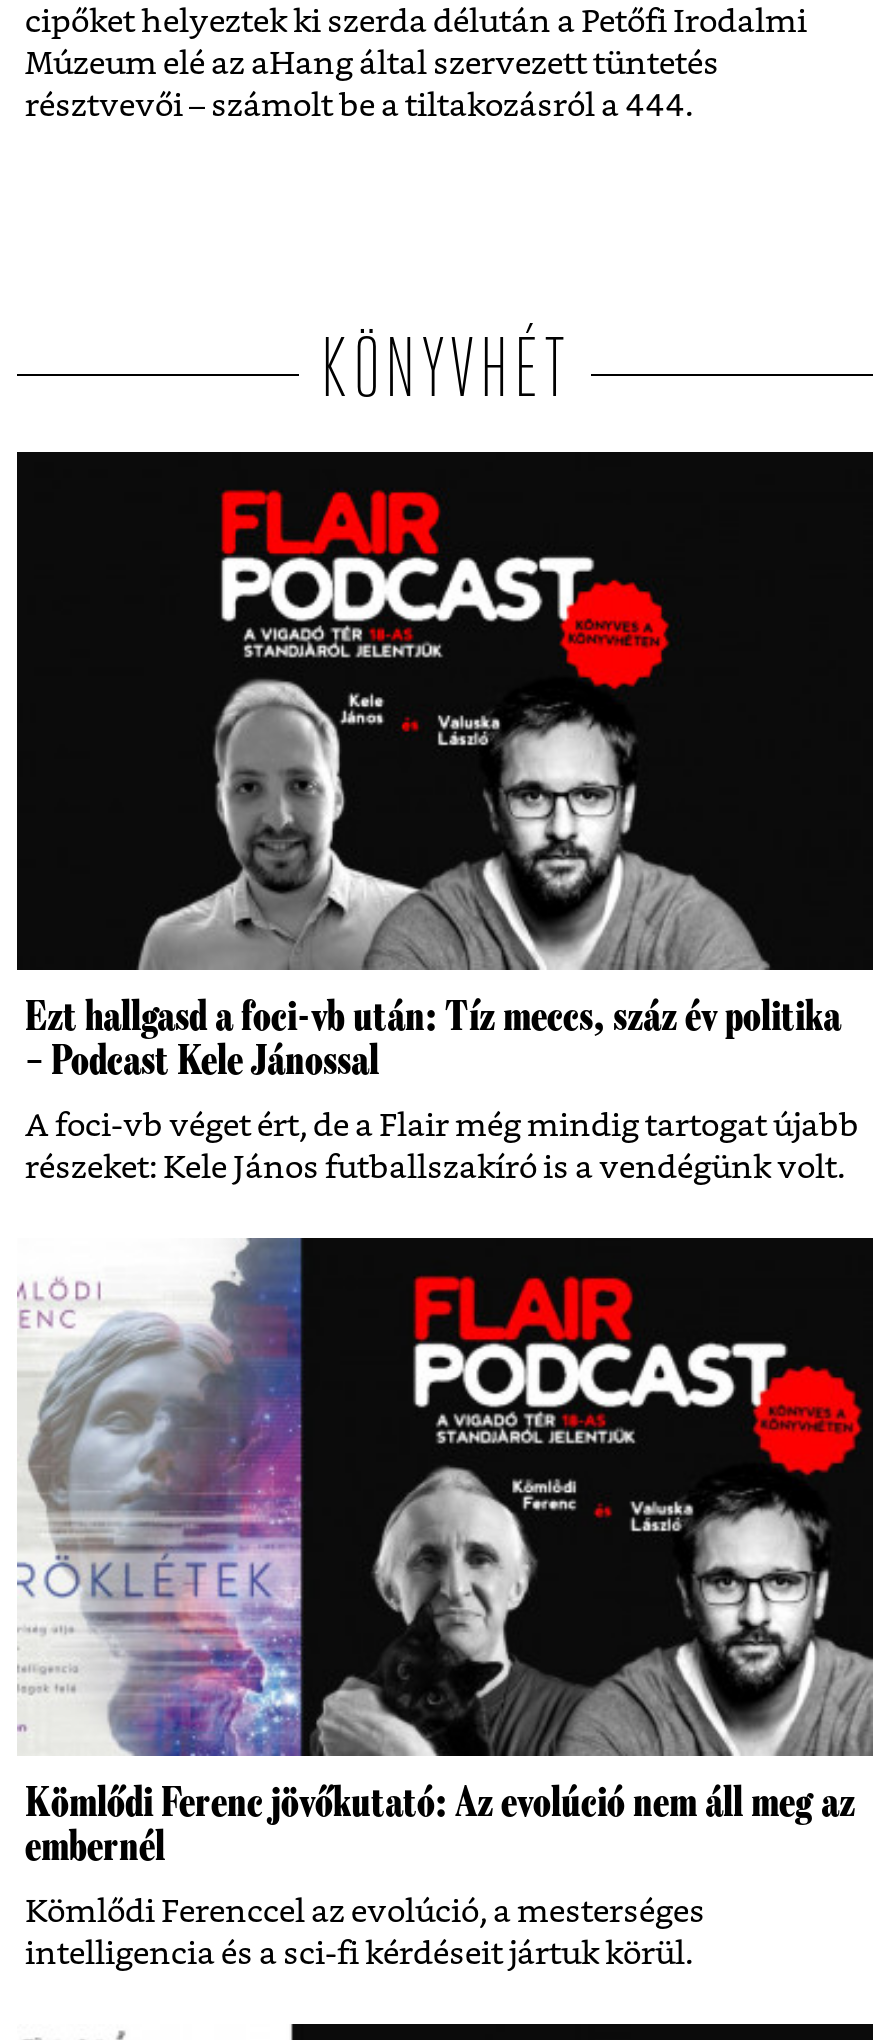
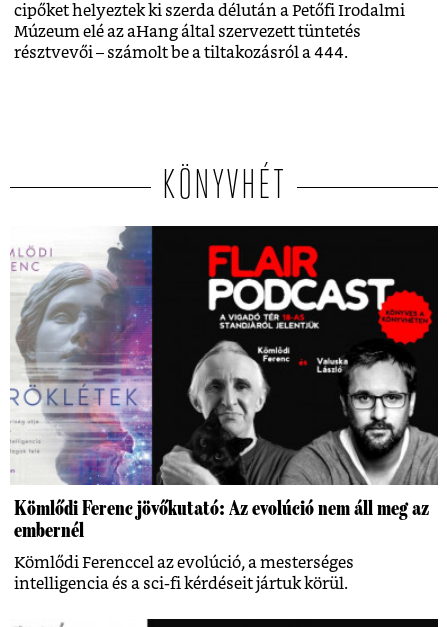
- [image]
- Ezt hallgasd a foci-vb után: Tíz meccs, száz év politika
- – Podcast Kele Jánossal
- A foci-vb véget ért, de a Flair még mindig tartogat újabb
- részeket: Kele János futballszakíró is a vendégünk volt.
